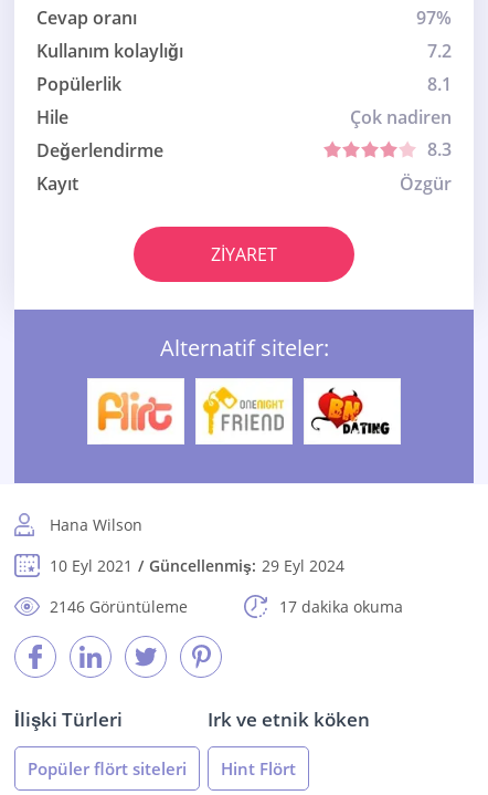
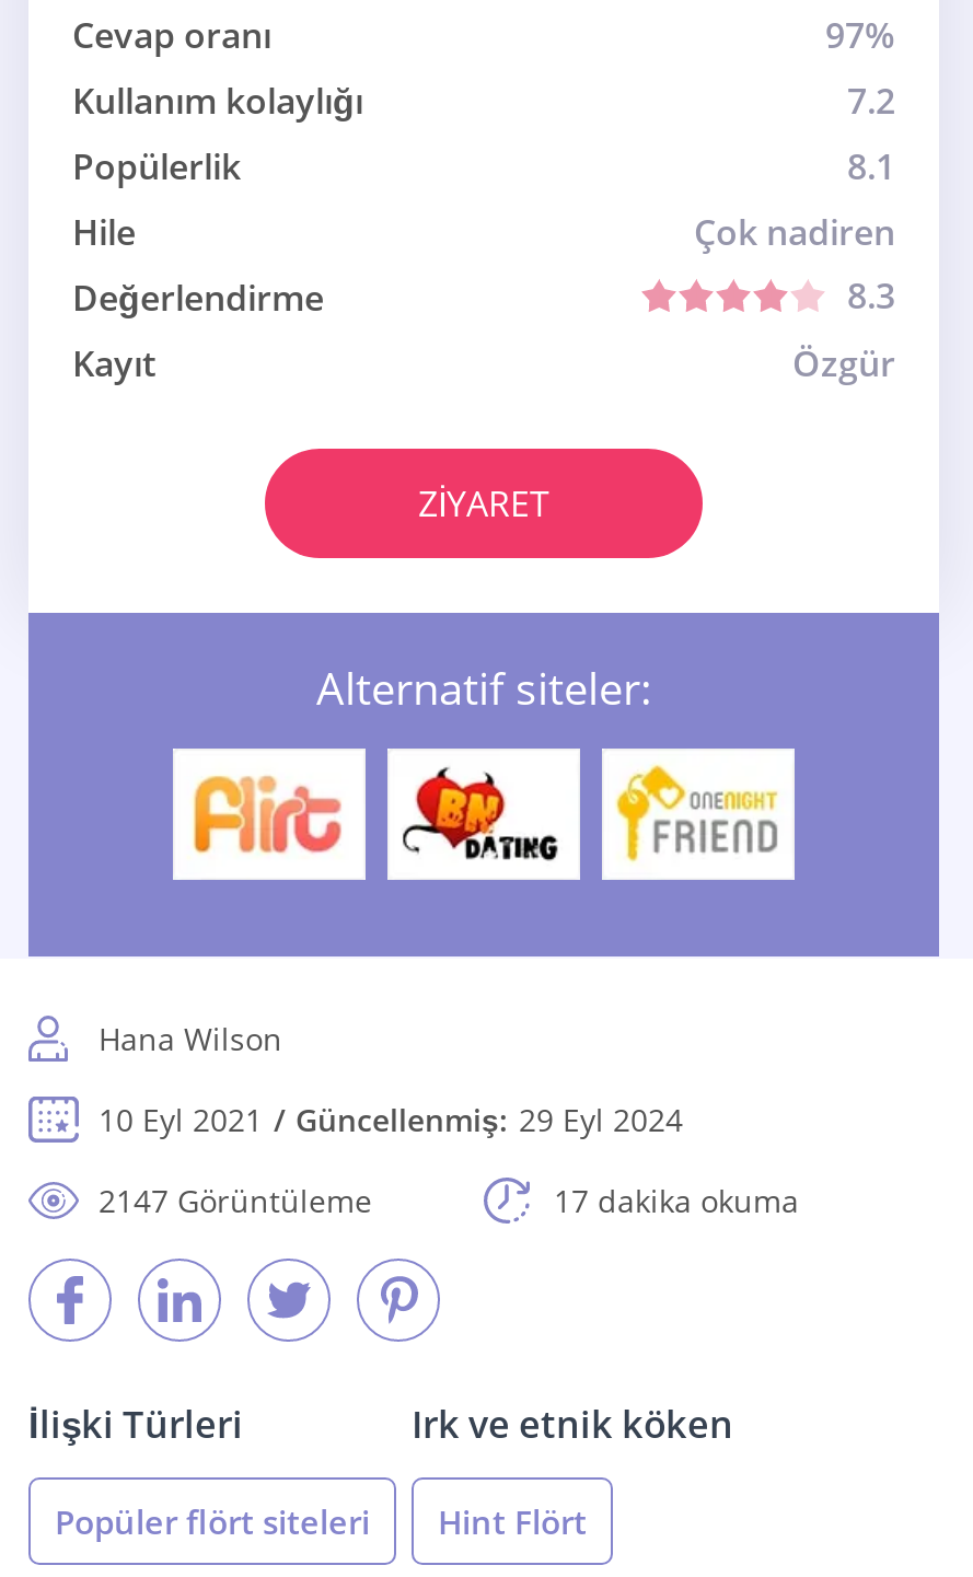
- [image]
+ [image]

- [image]
+ [image]

- 2146 Görüntüleme
+ 2147 Görüntüleme
